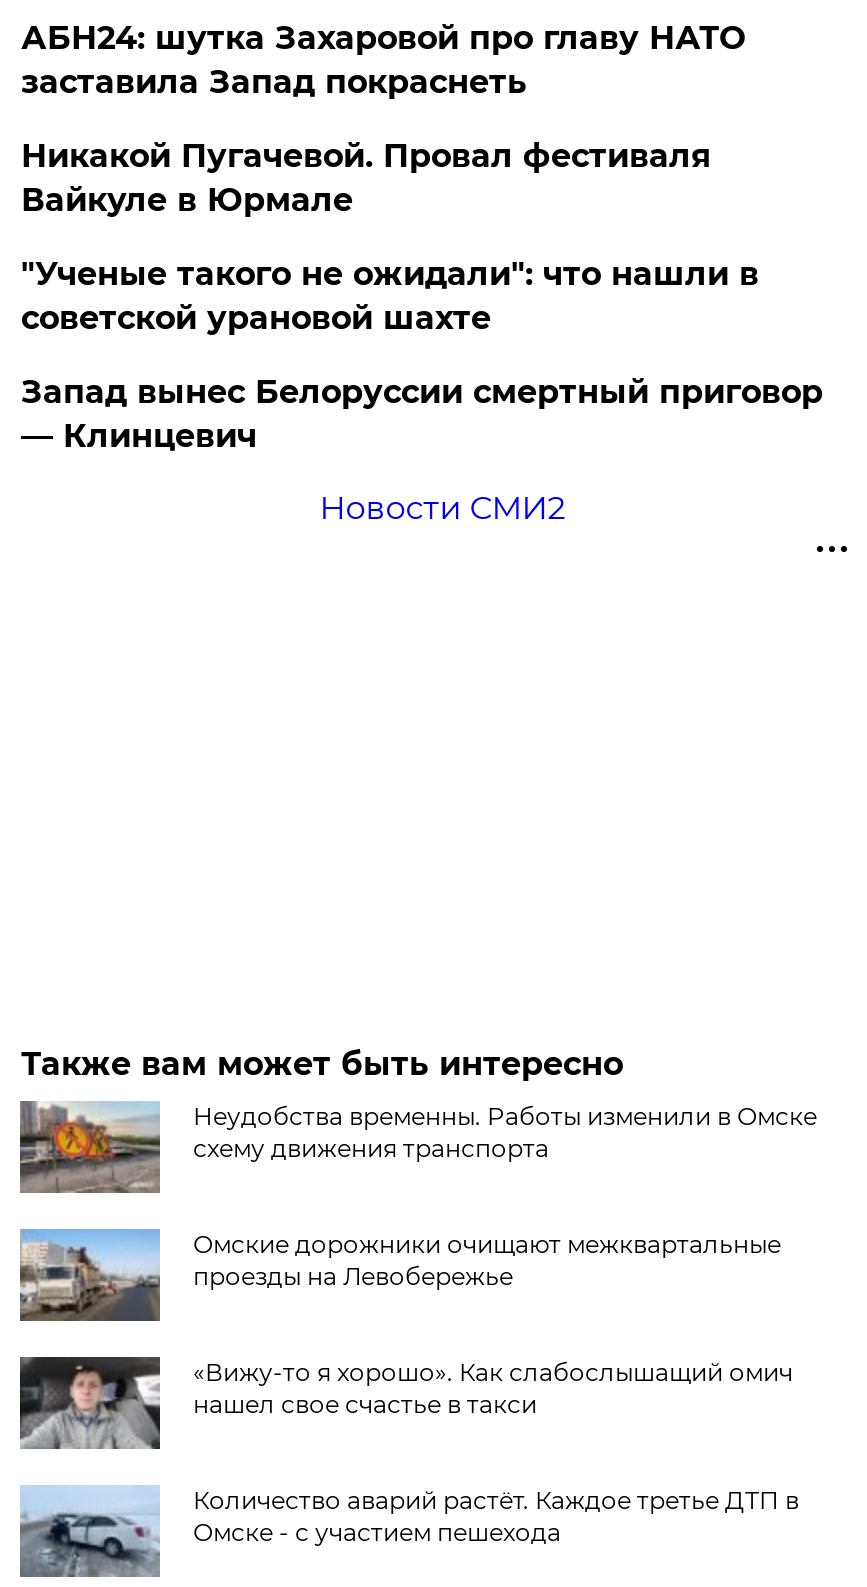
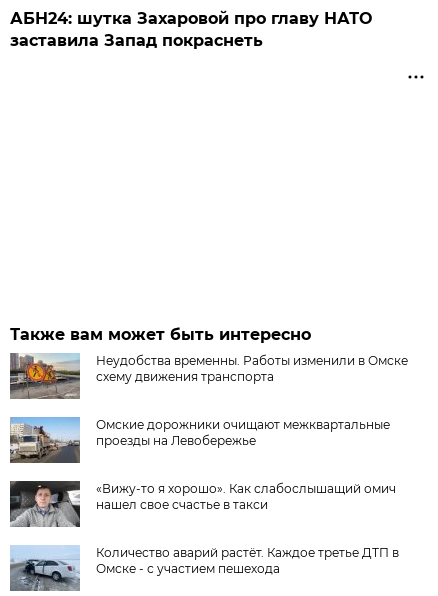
- Никакой Пугачевой. Провал фестиваля
- Вайкуле в Юрмале
- "Ученые такого не ожидали": что нашли в
- советской урановой шахте
- Запад вынес Белоруссии смертный приговор
- — Клинцевич
- Новости СМИ2
